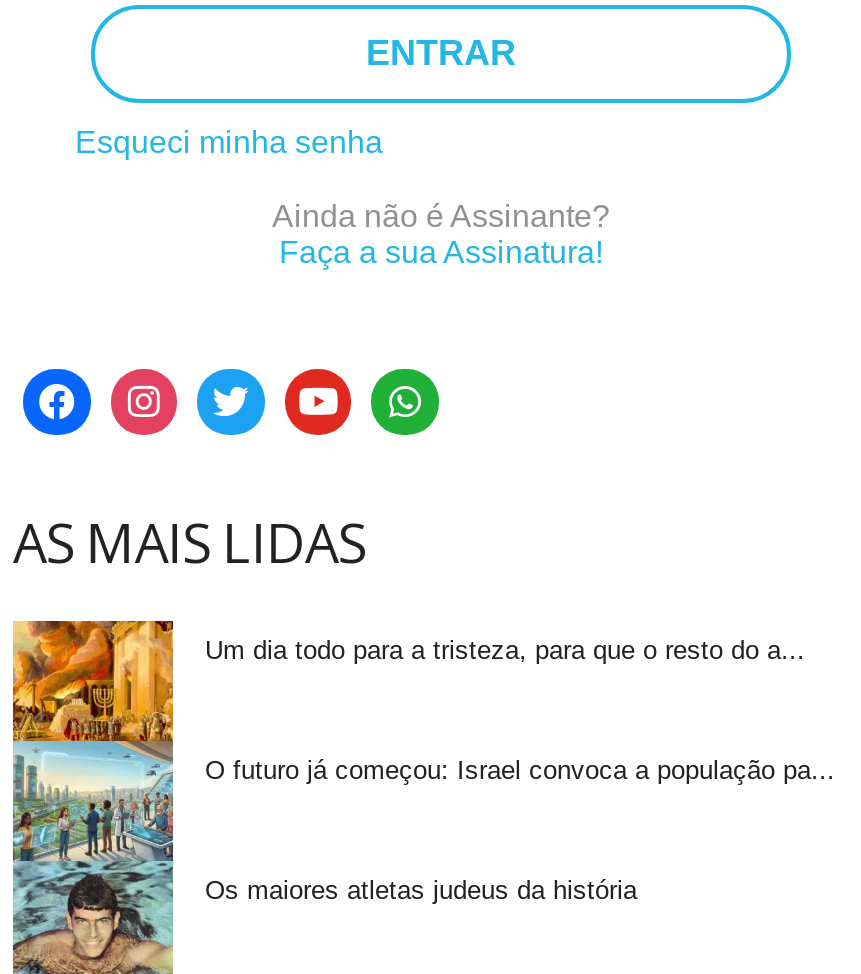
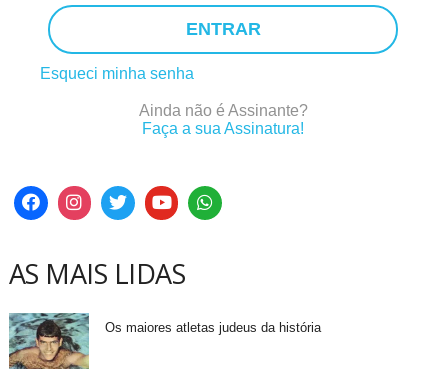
- [image]
- Um dia todo para a tristeza, para que o resto do a...

- O futuro já começou: Israel convoca a população pa...
